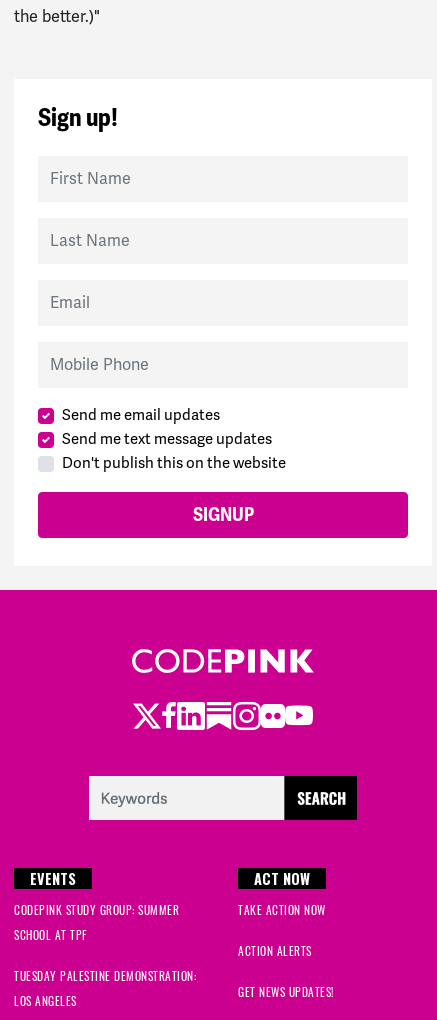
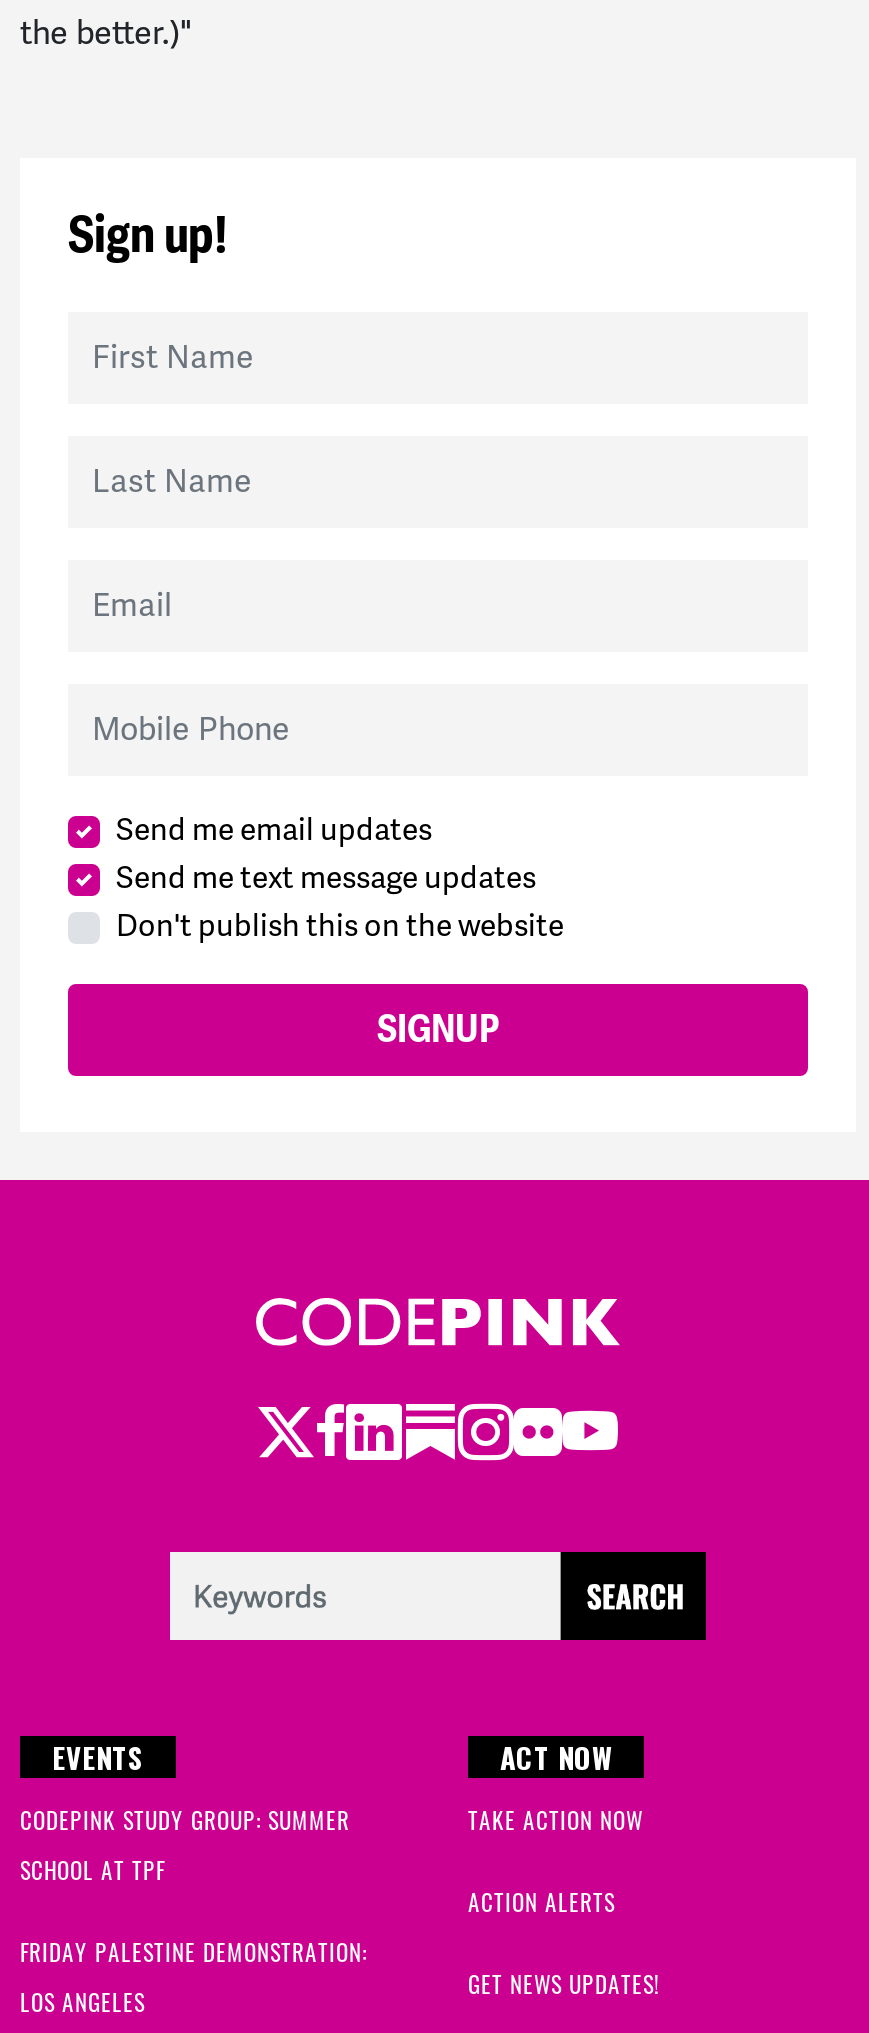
- TUESDAY PALESTINE DEMONSTRATION:
+ FRIDAY PALESTINE DEMONSTRATION:
